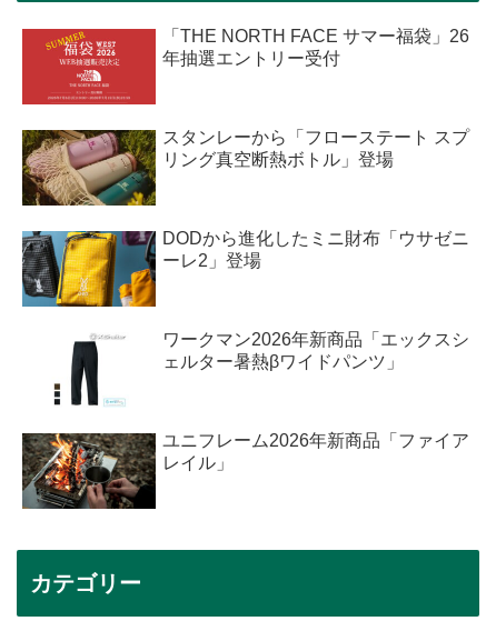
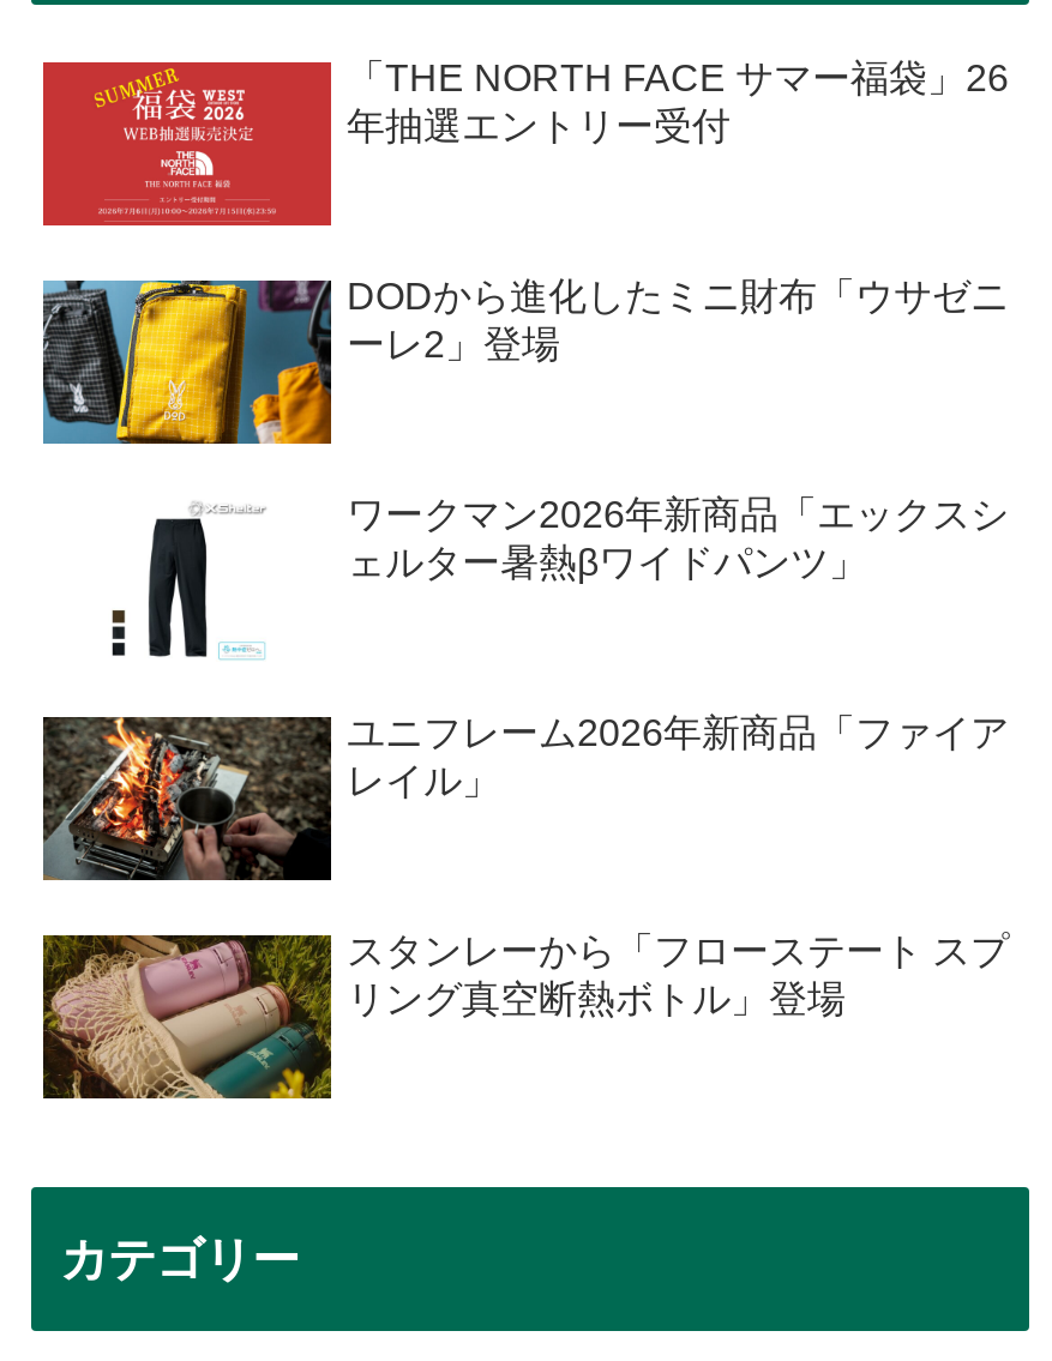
moved down: [image] | スタンレーから「フローステート スプ | リング真空断熱ボトル」登場

moved up: [image] | DODから進化したミニ財布「ウサゼニ | ーレ2」登場 | ワークマン2026年新商品「エックスシ | ェルター暑熱βワイドパンツ」 | ユニフレーム2026年新商品「ファイア | レイル」
